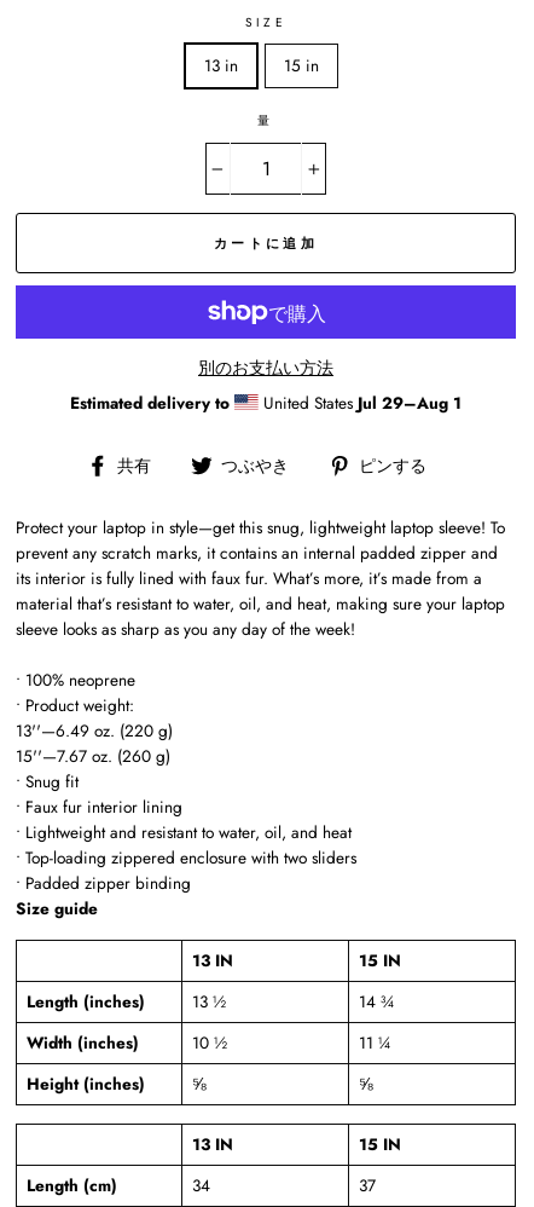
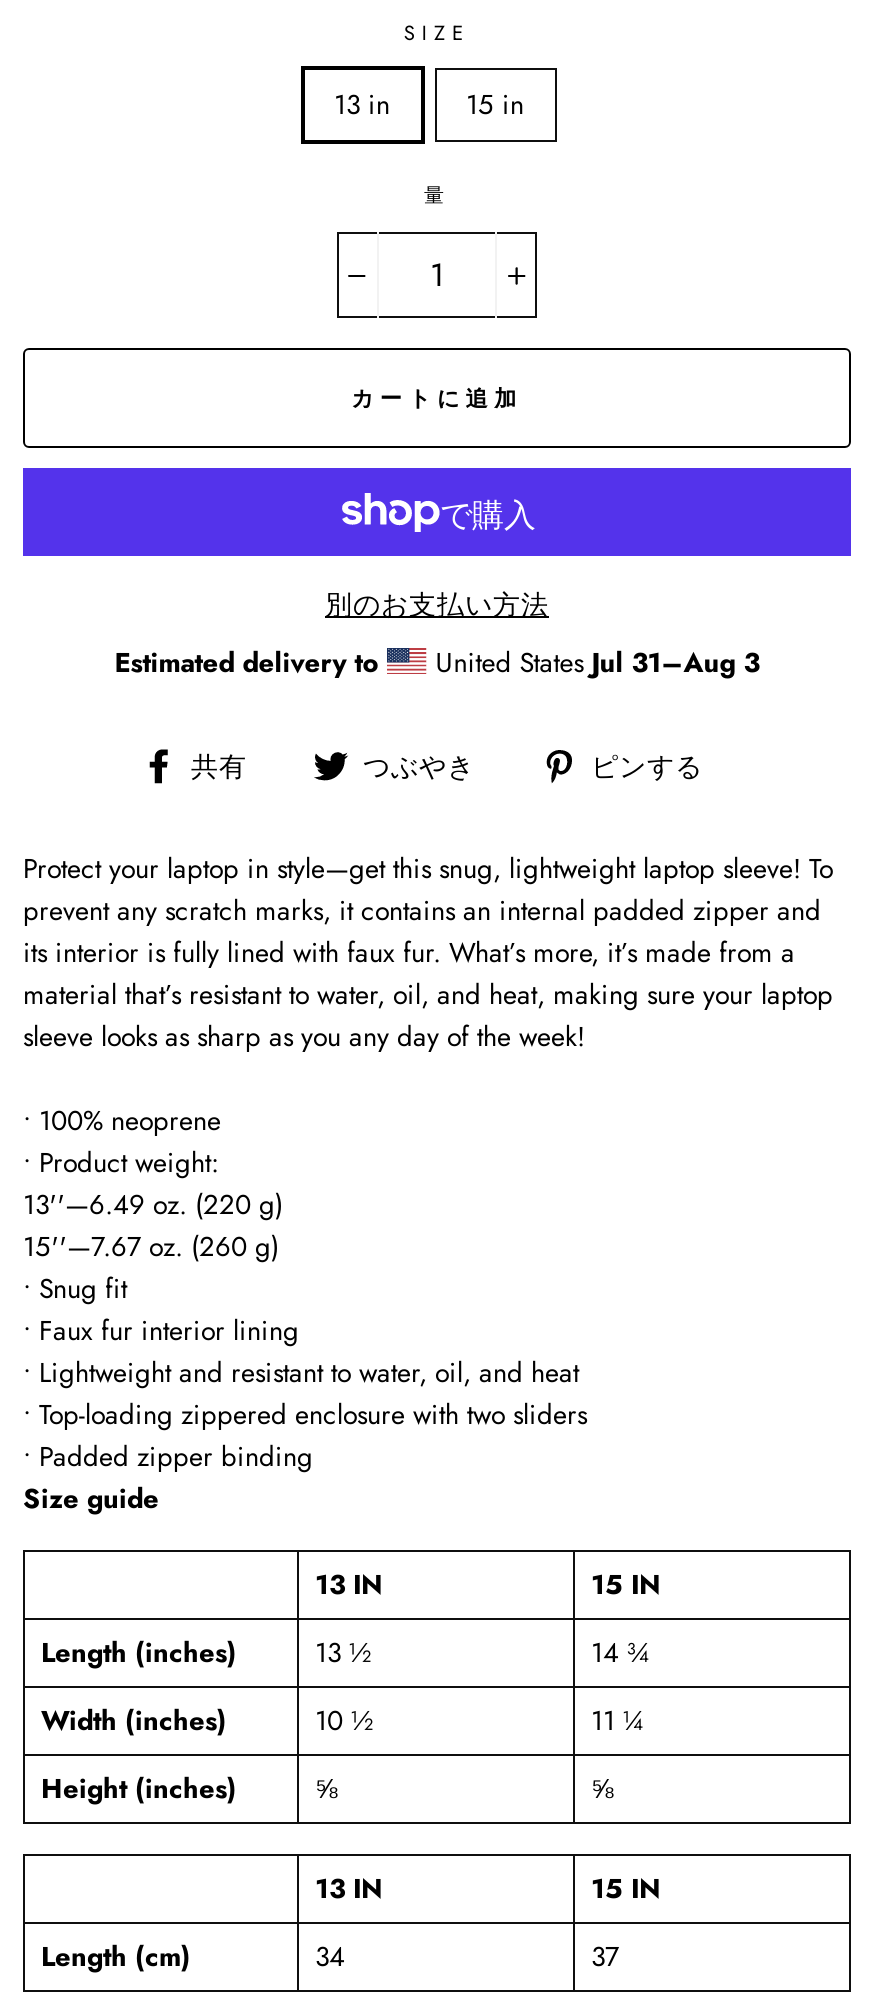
- United States Jul 29–Aug 1
+ United States Jul 31–Aug 3
